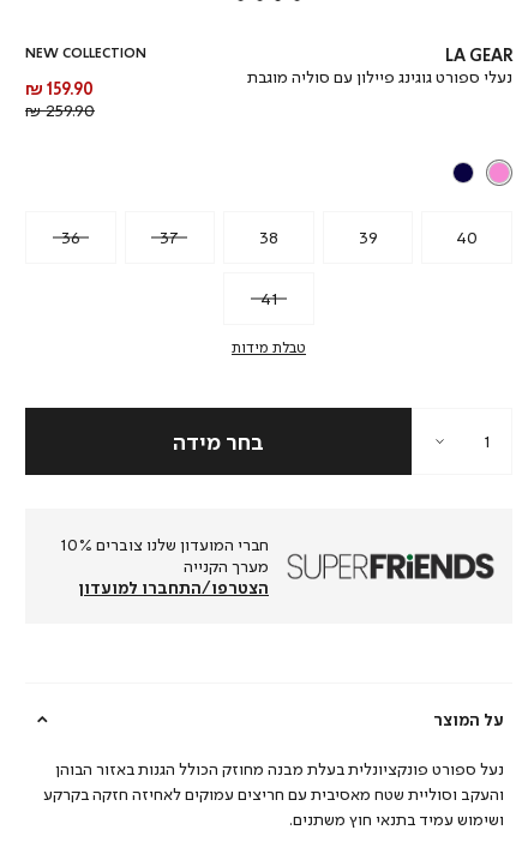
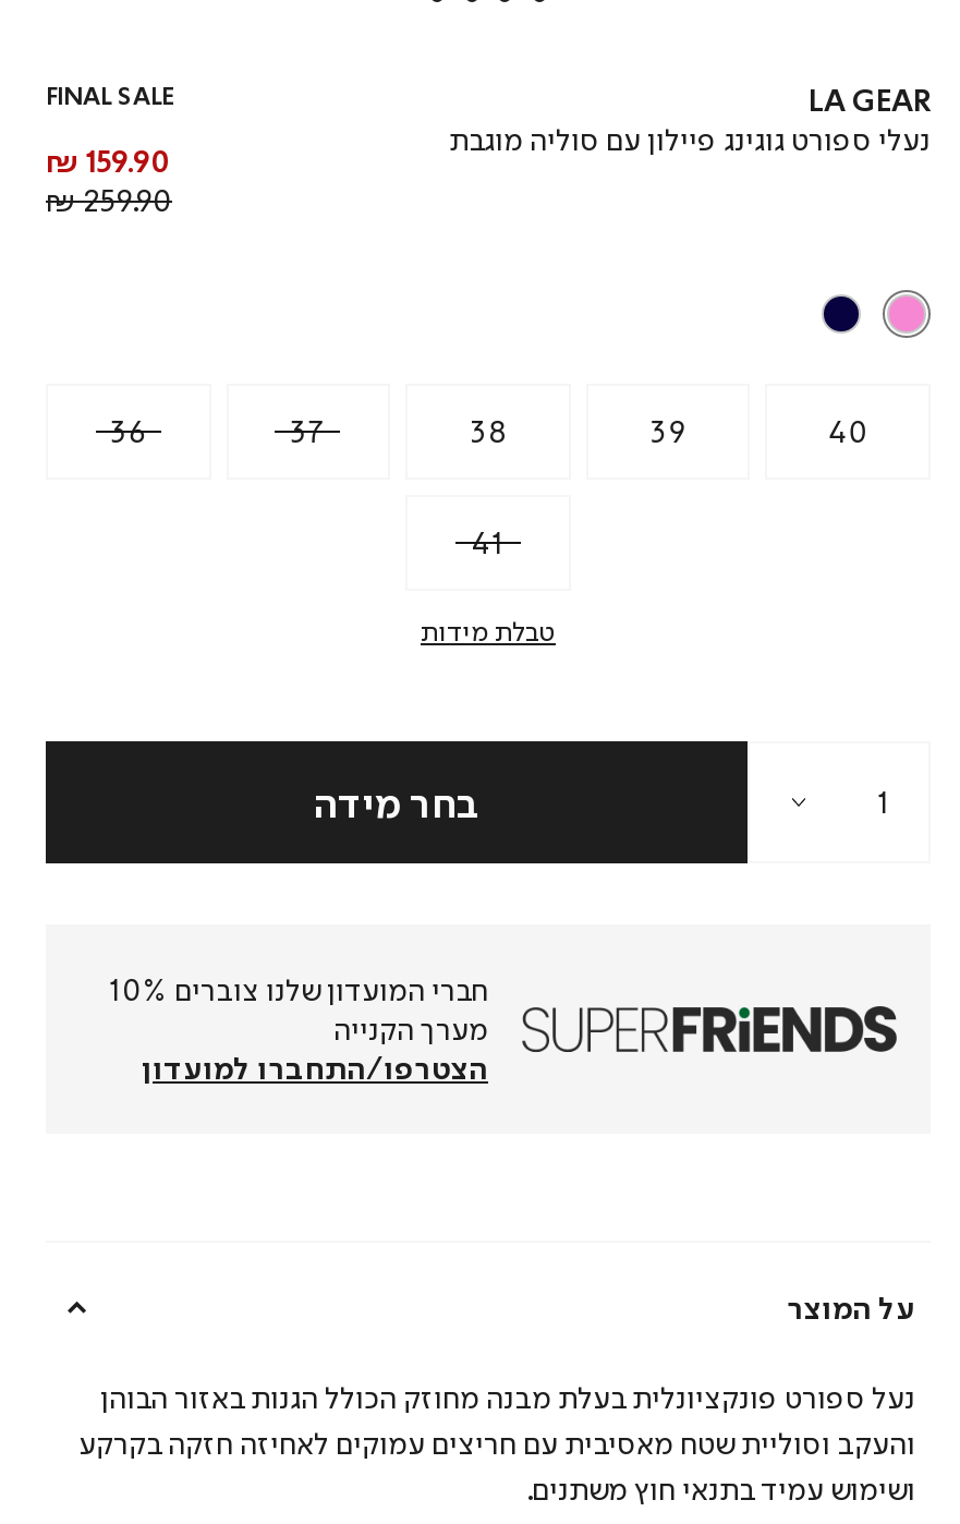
- NEW COLLECTION
+ FINAL SALE
